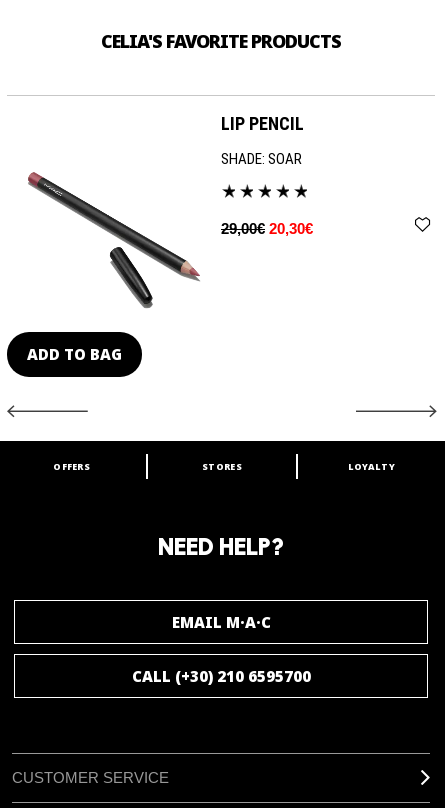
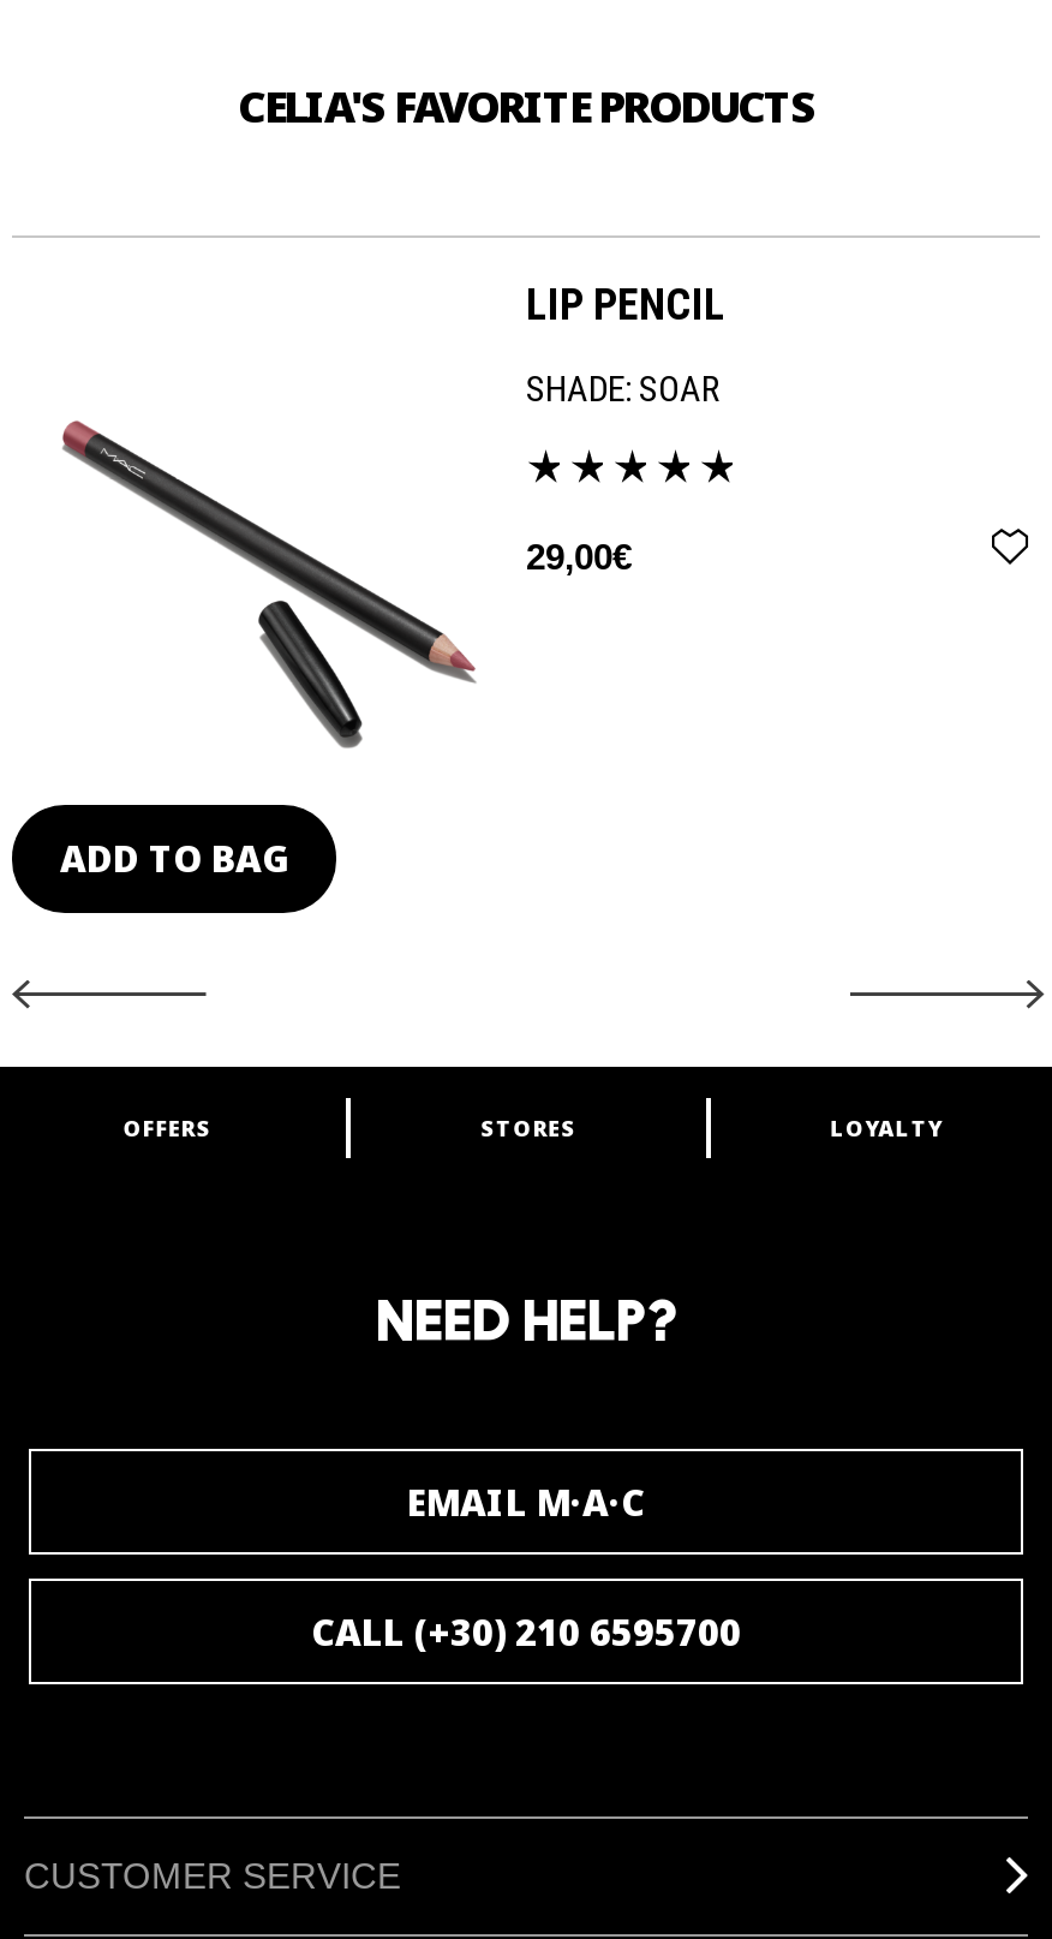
- 29,00€ 20,30€
+ 29,00€
